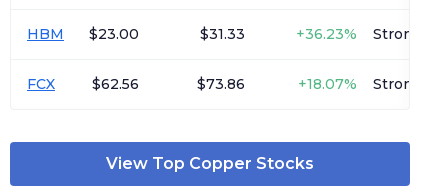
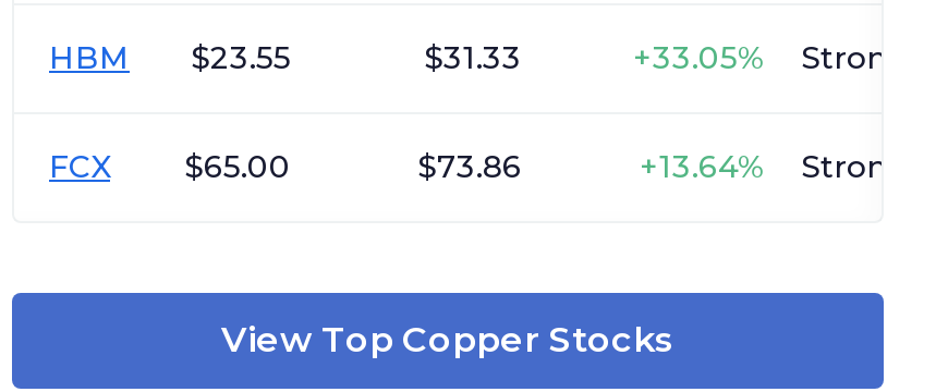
- HBM $23.00
+ HBM $23.55

- +36.23%
+ +33.05%

- $62.56
+ $65.00

- +18.07%
+ +13.64%
